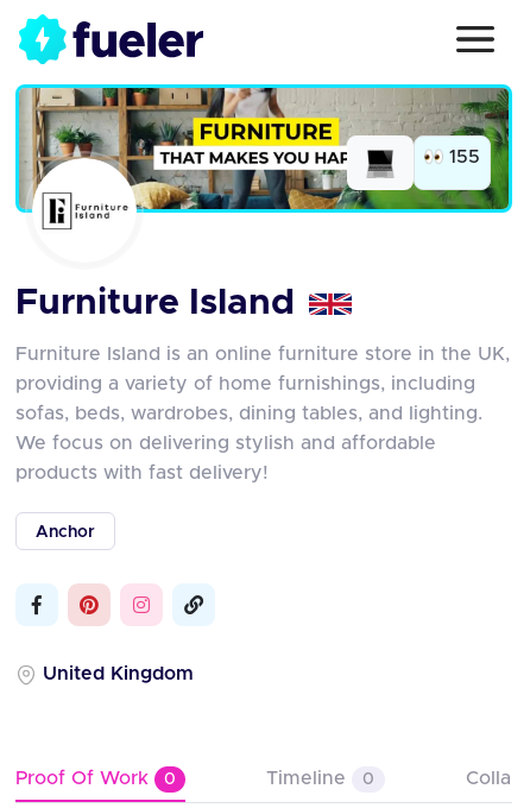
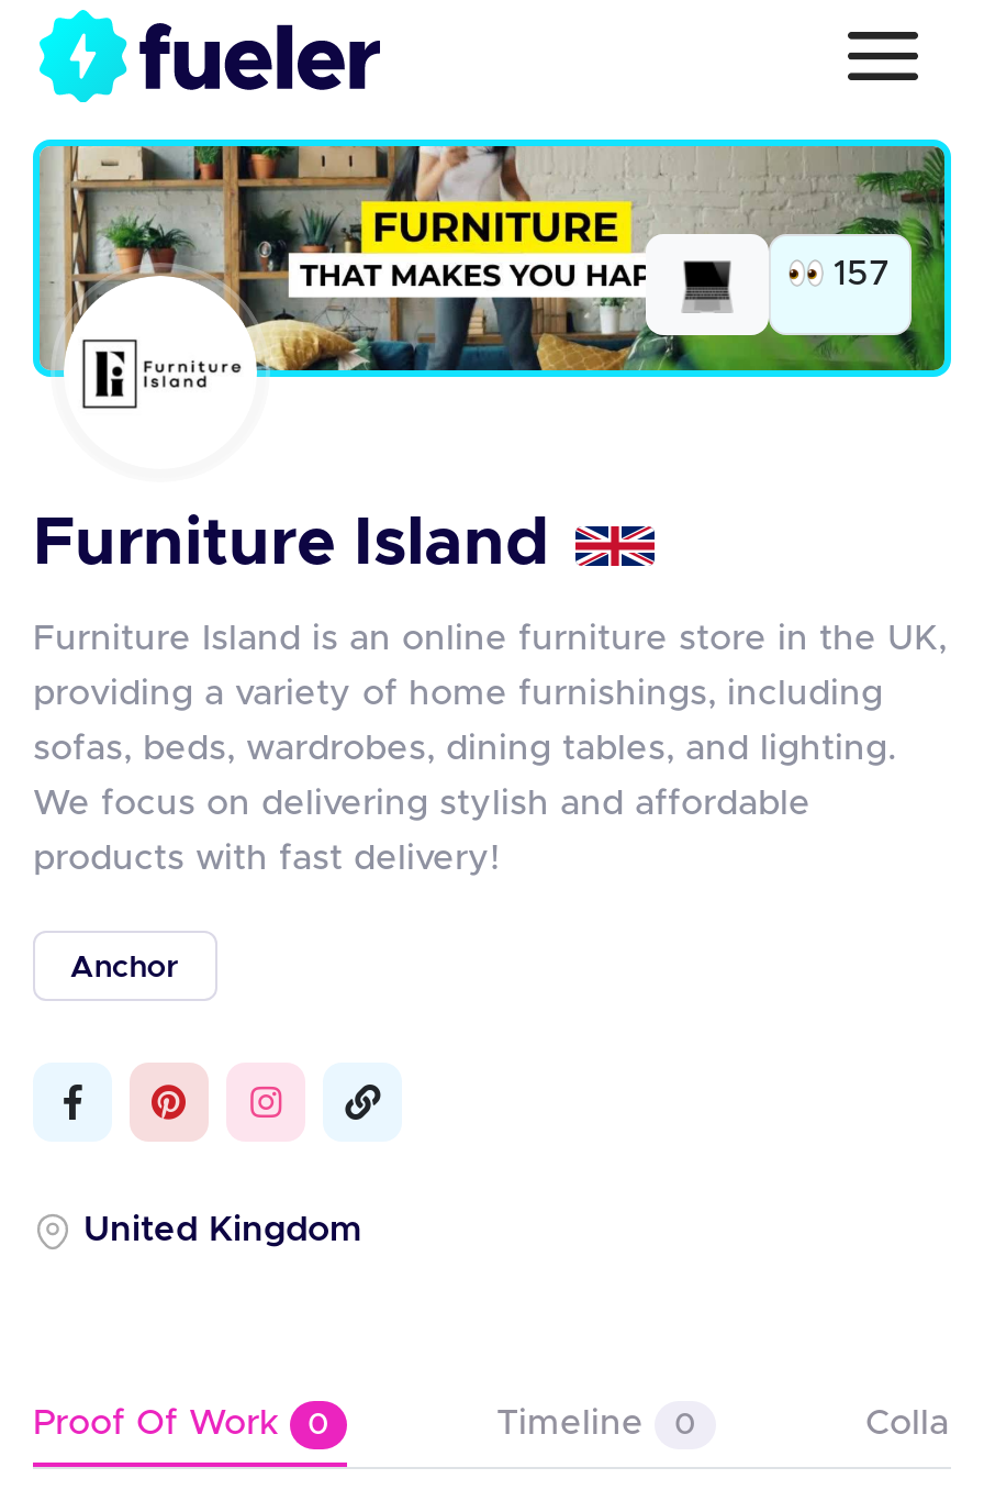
- 155
+ 157
